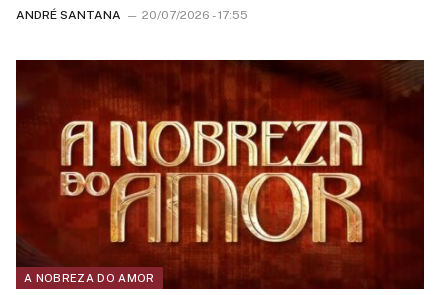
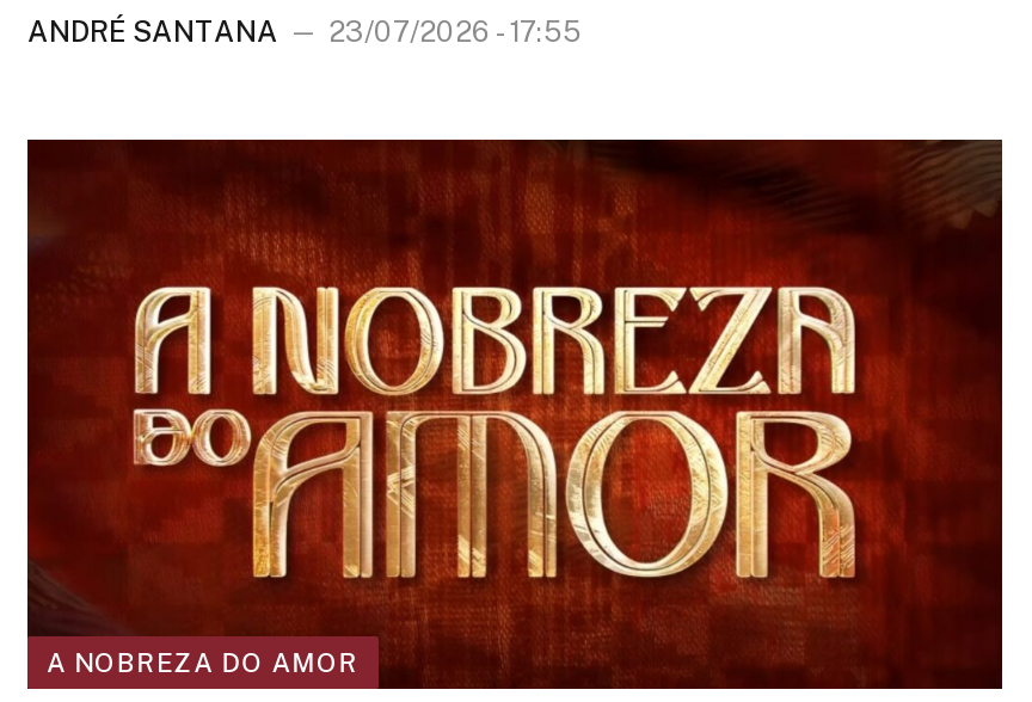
- ANDRÉ SANTANA 20/07/2026 - 17:55
+ ANDRÉ SANTANA 23/07/2026 - 17:55
